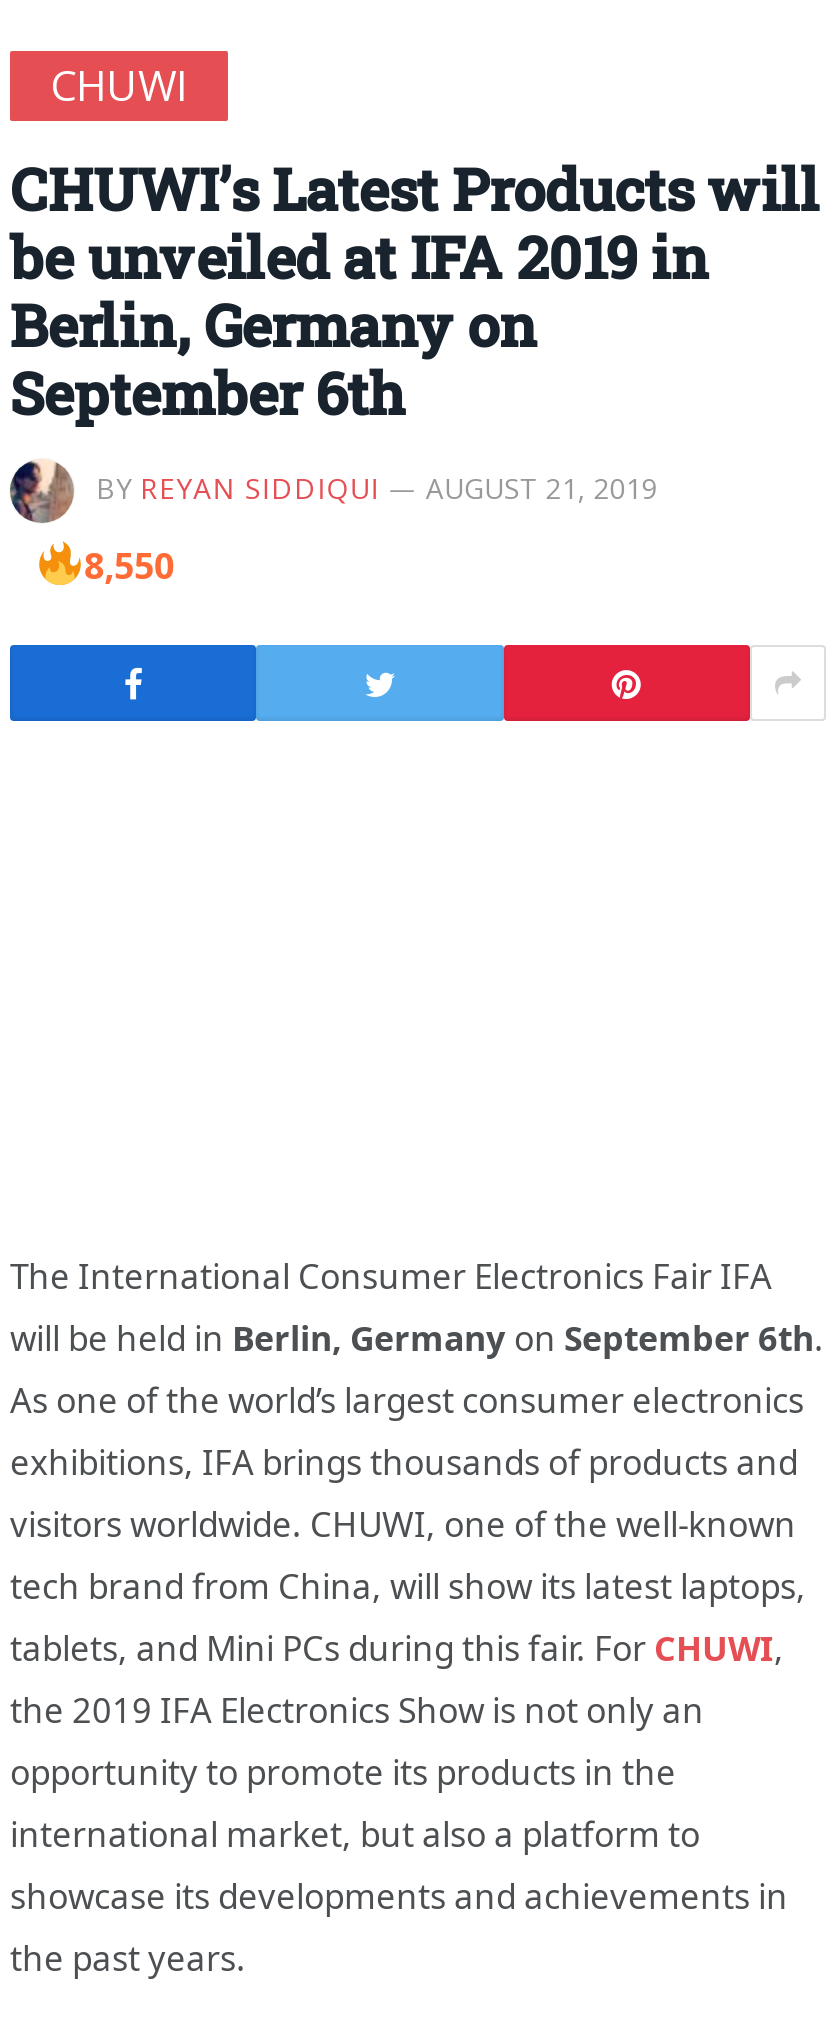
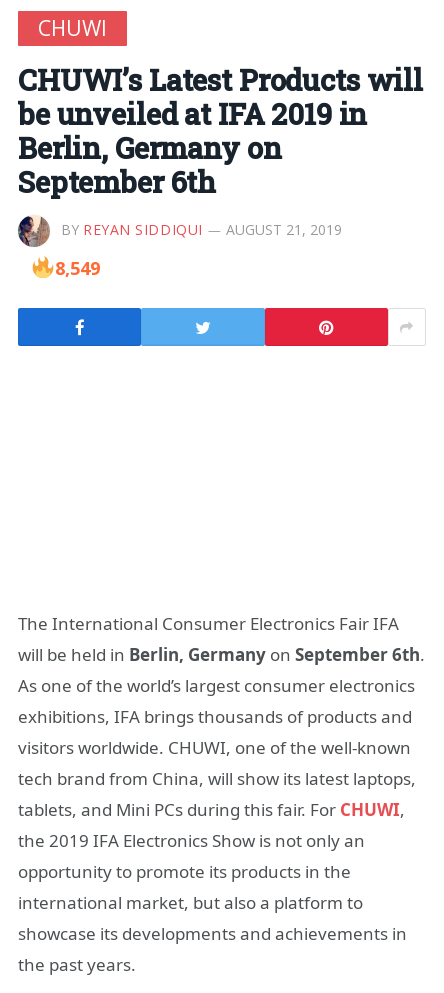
- 8,550
+ 8,549
